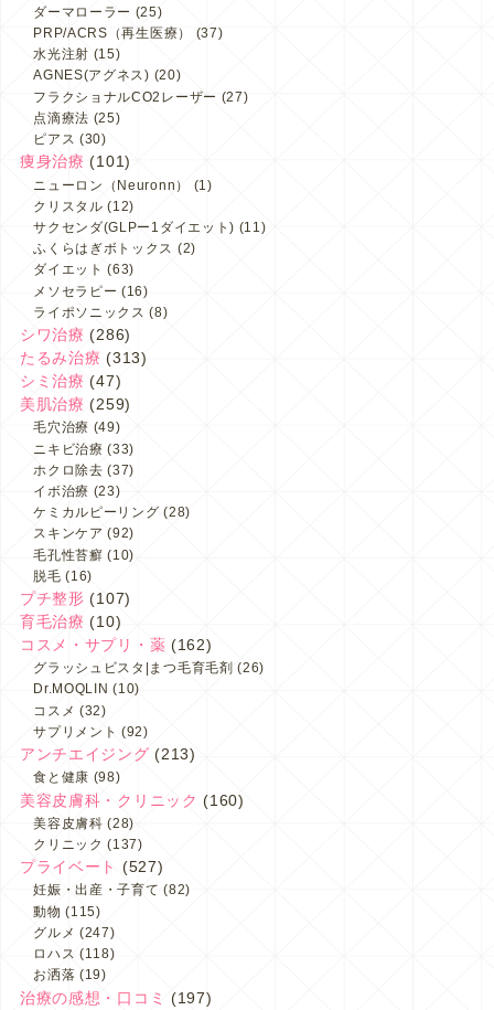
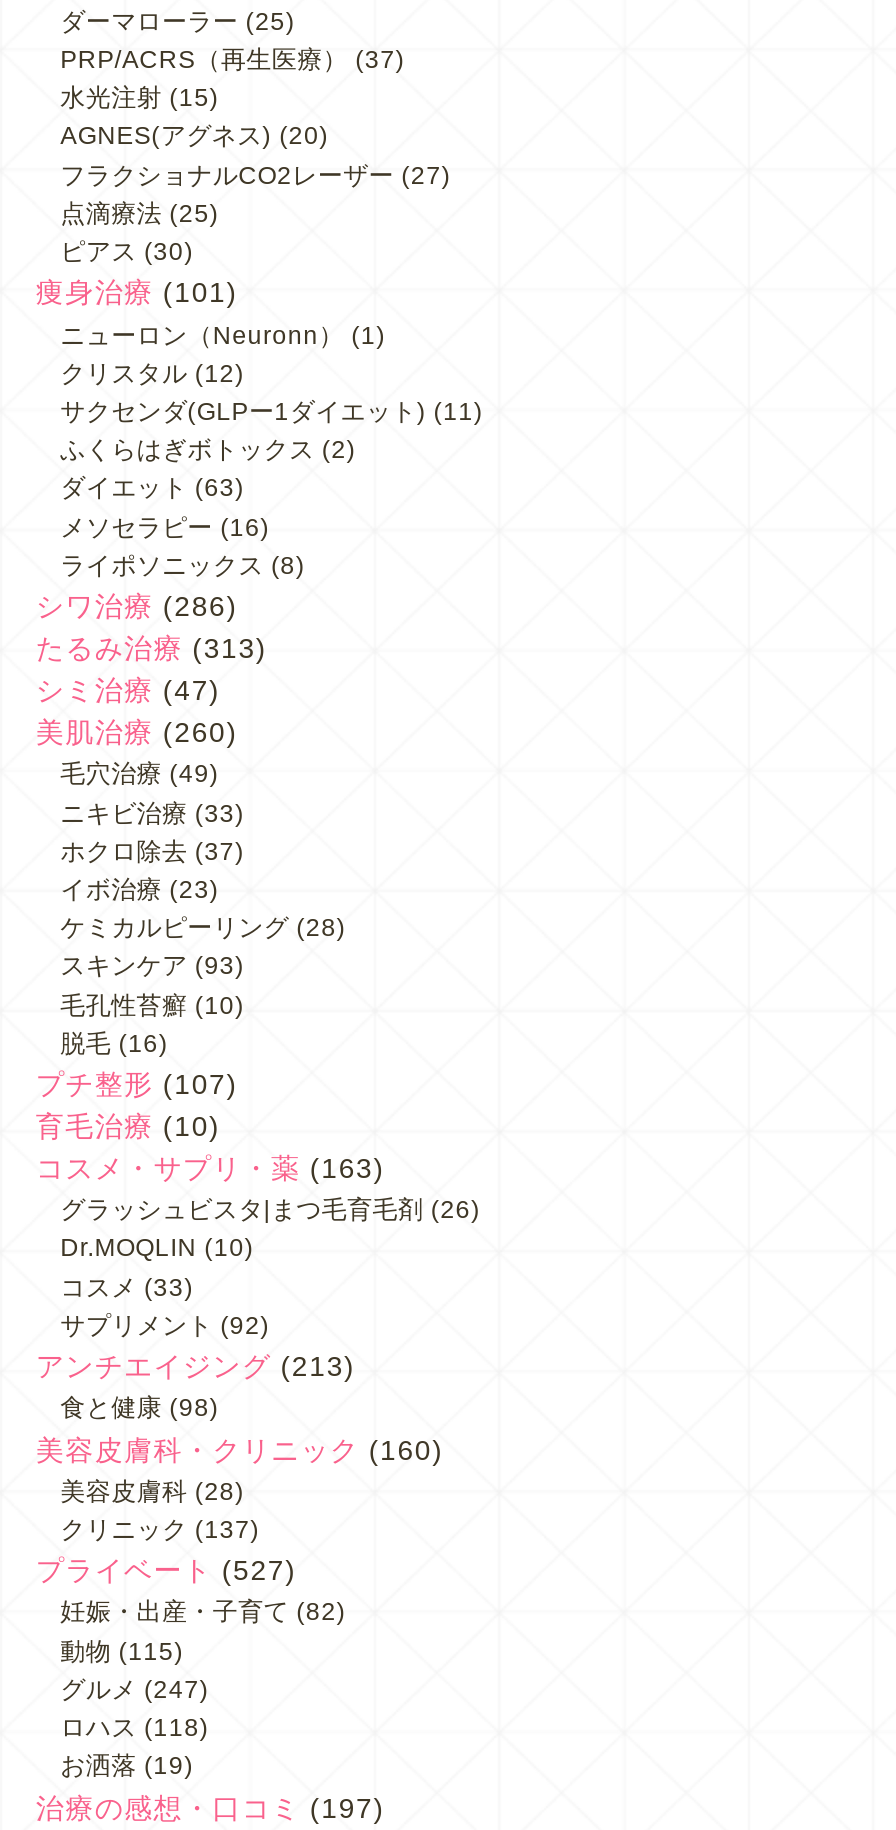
- 美肌治療(259)
+ 美肌治療(260)

- スキンケア(92)
+ スキンケア(93)

- コスメ・サプリ・薬(162)
+ コスメ・サプリ・薬(163)

- コスメ(32)
+ コスメ(33)
